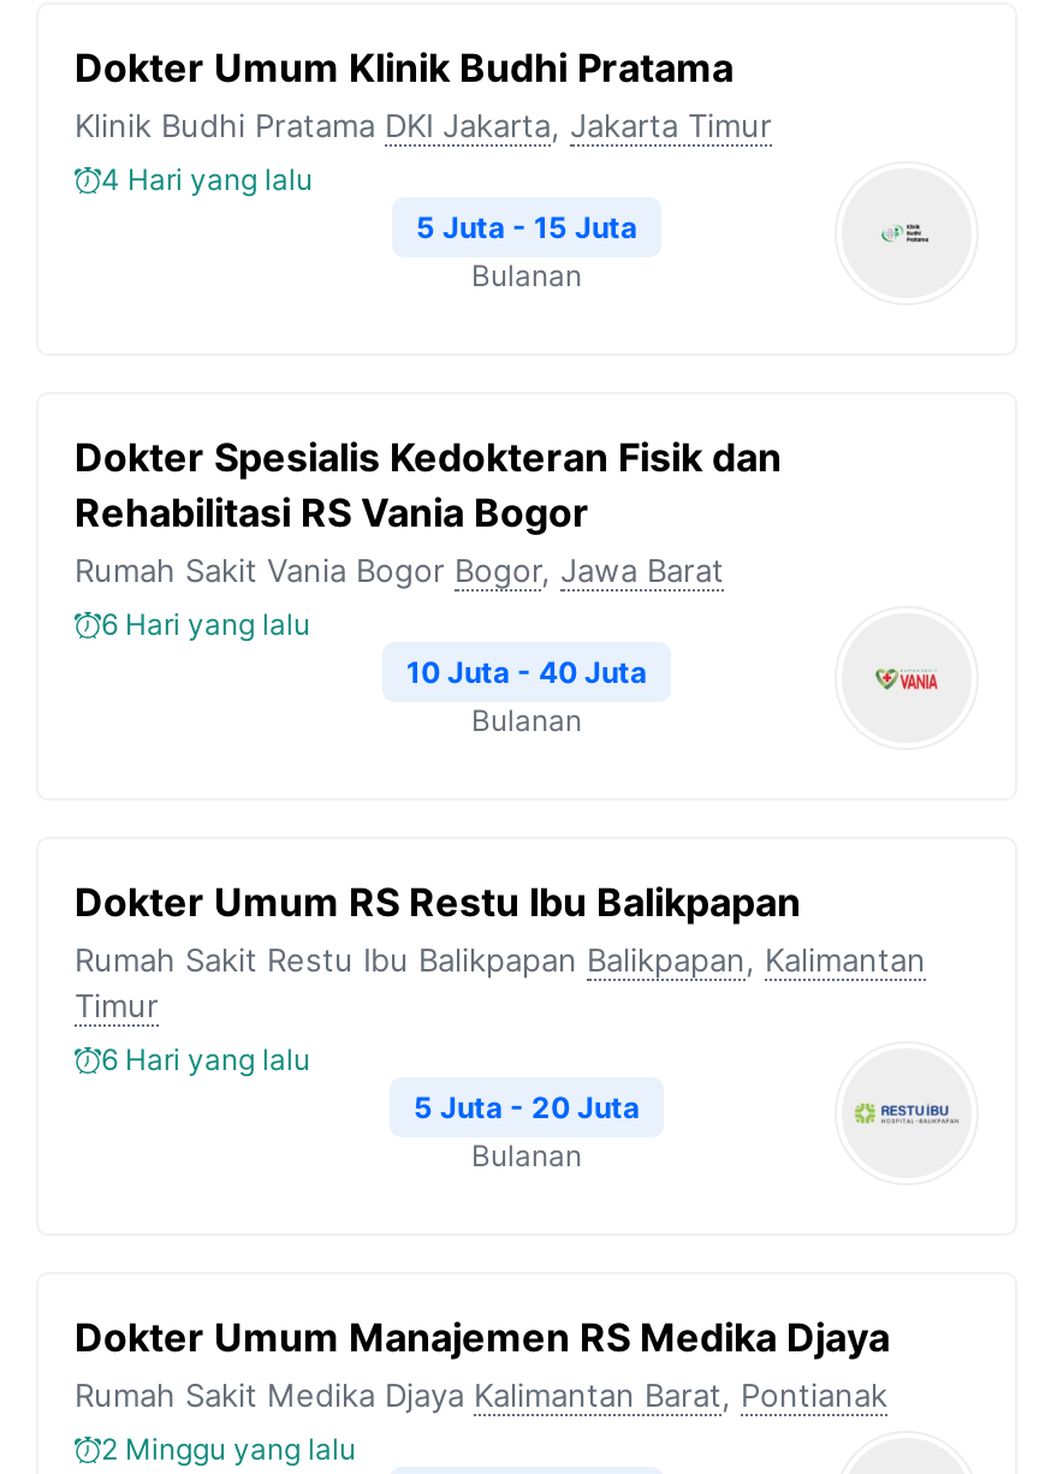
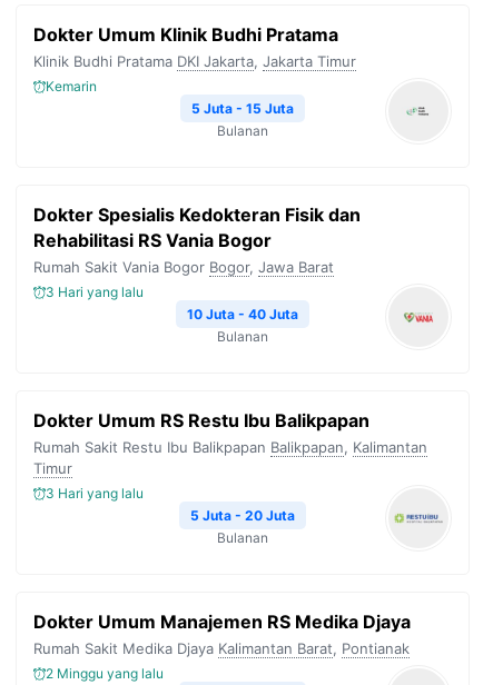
- 4 Hari yang lalu
+ Kemarin

- 6 Hari yang lalu
+ 3 Hari yang lalu

- 6 Hari yang lalu
+ 3 Hari yang lalu
